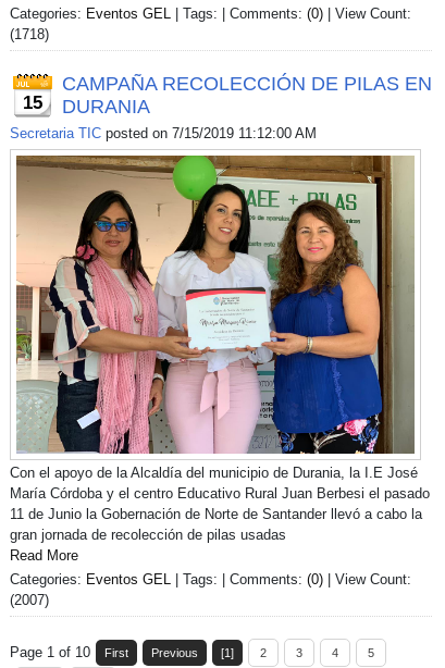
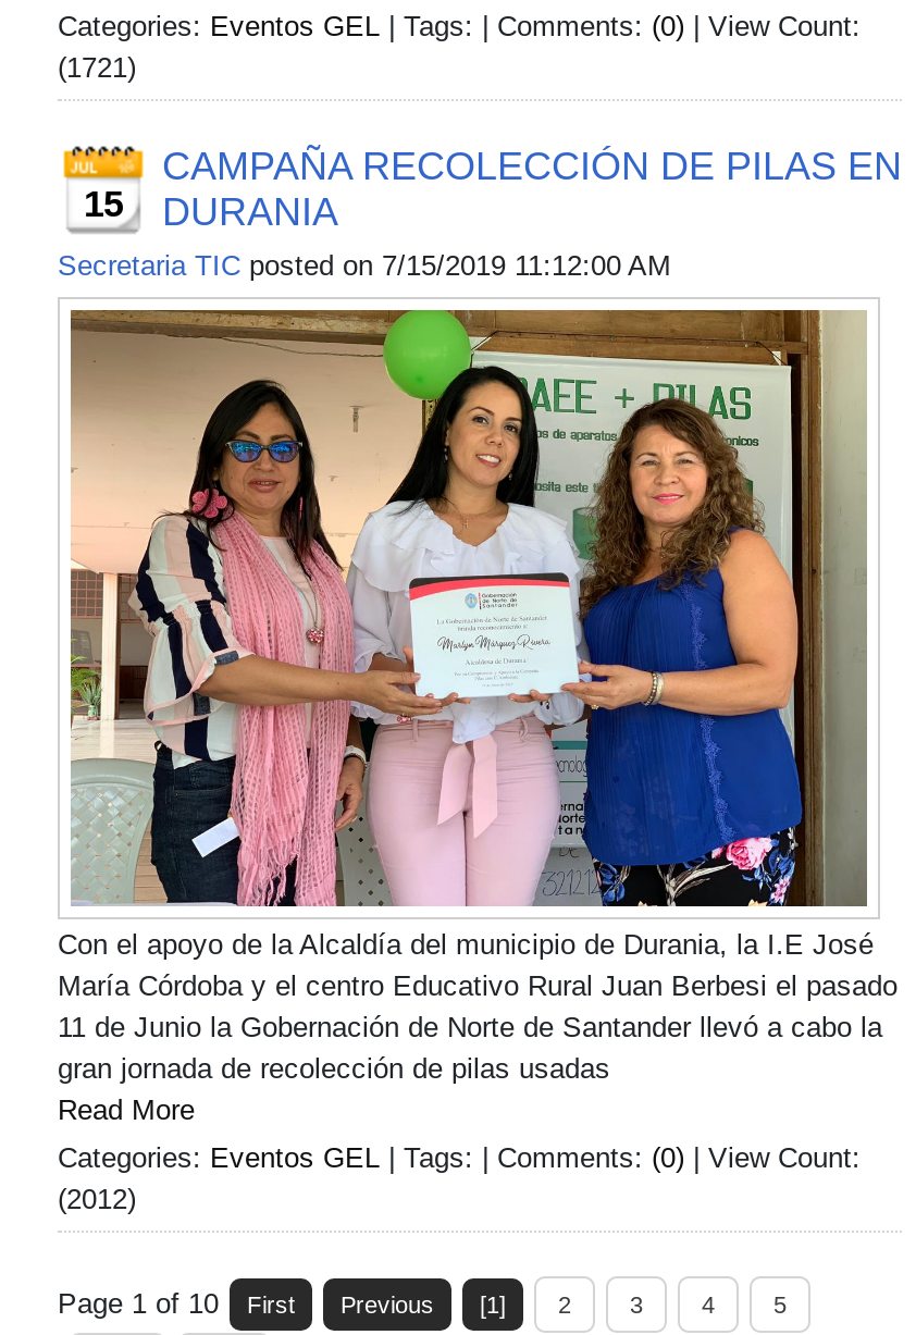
- (1718)
+ (1721)

- (2007)
+ (2012)
